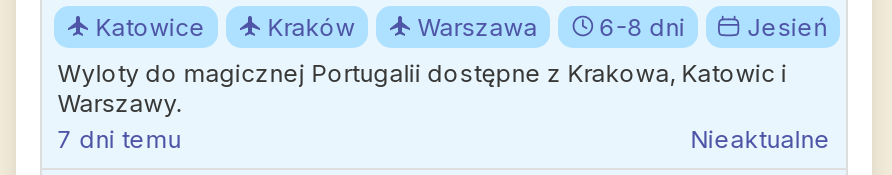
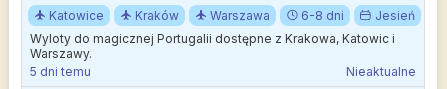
- 7 dni temu
+ 5 dni temu
